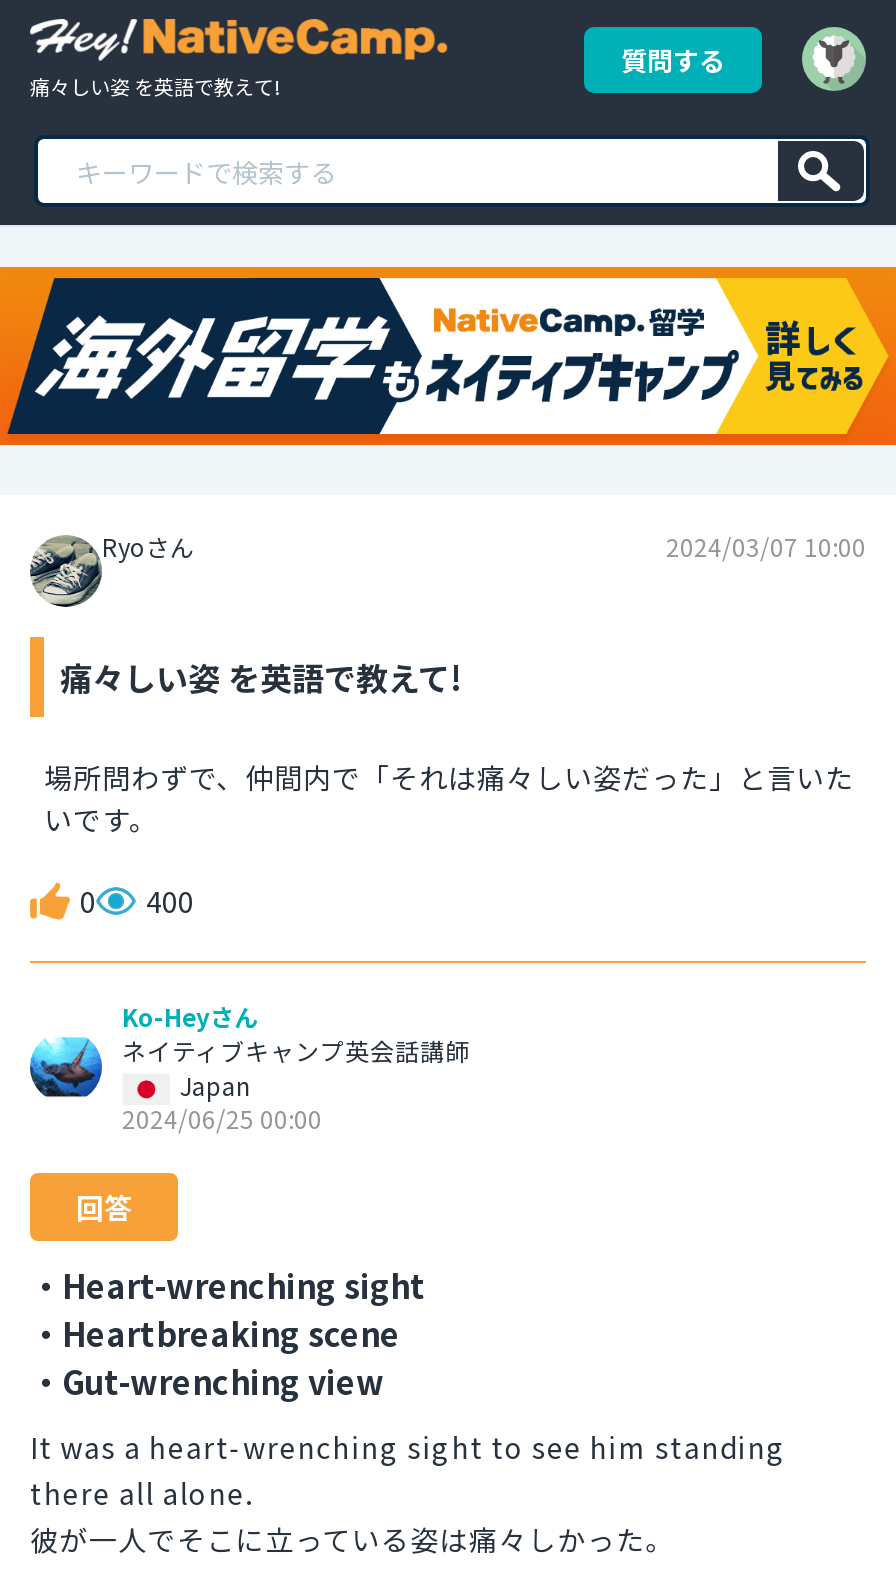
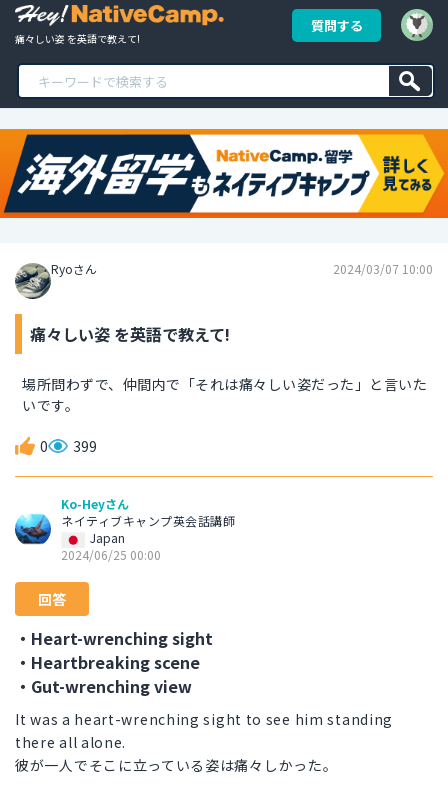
- 0 400
+ 0 399
